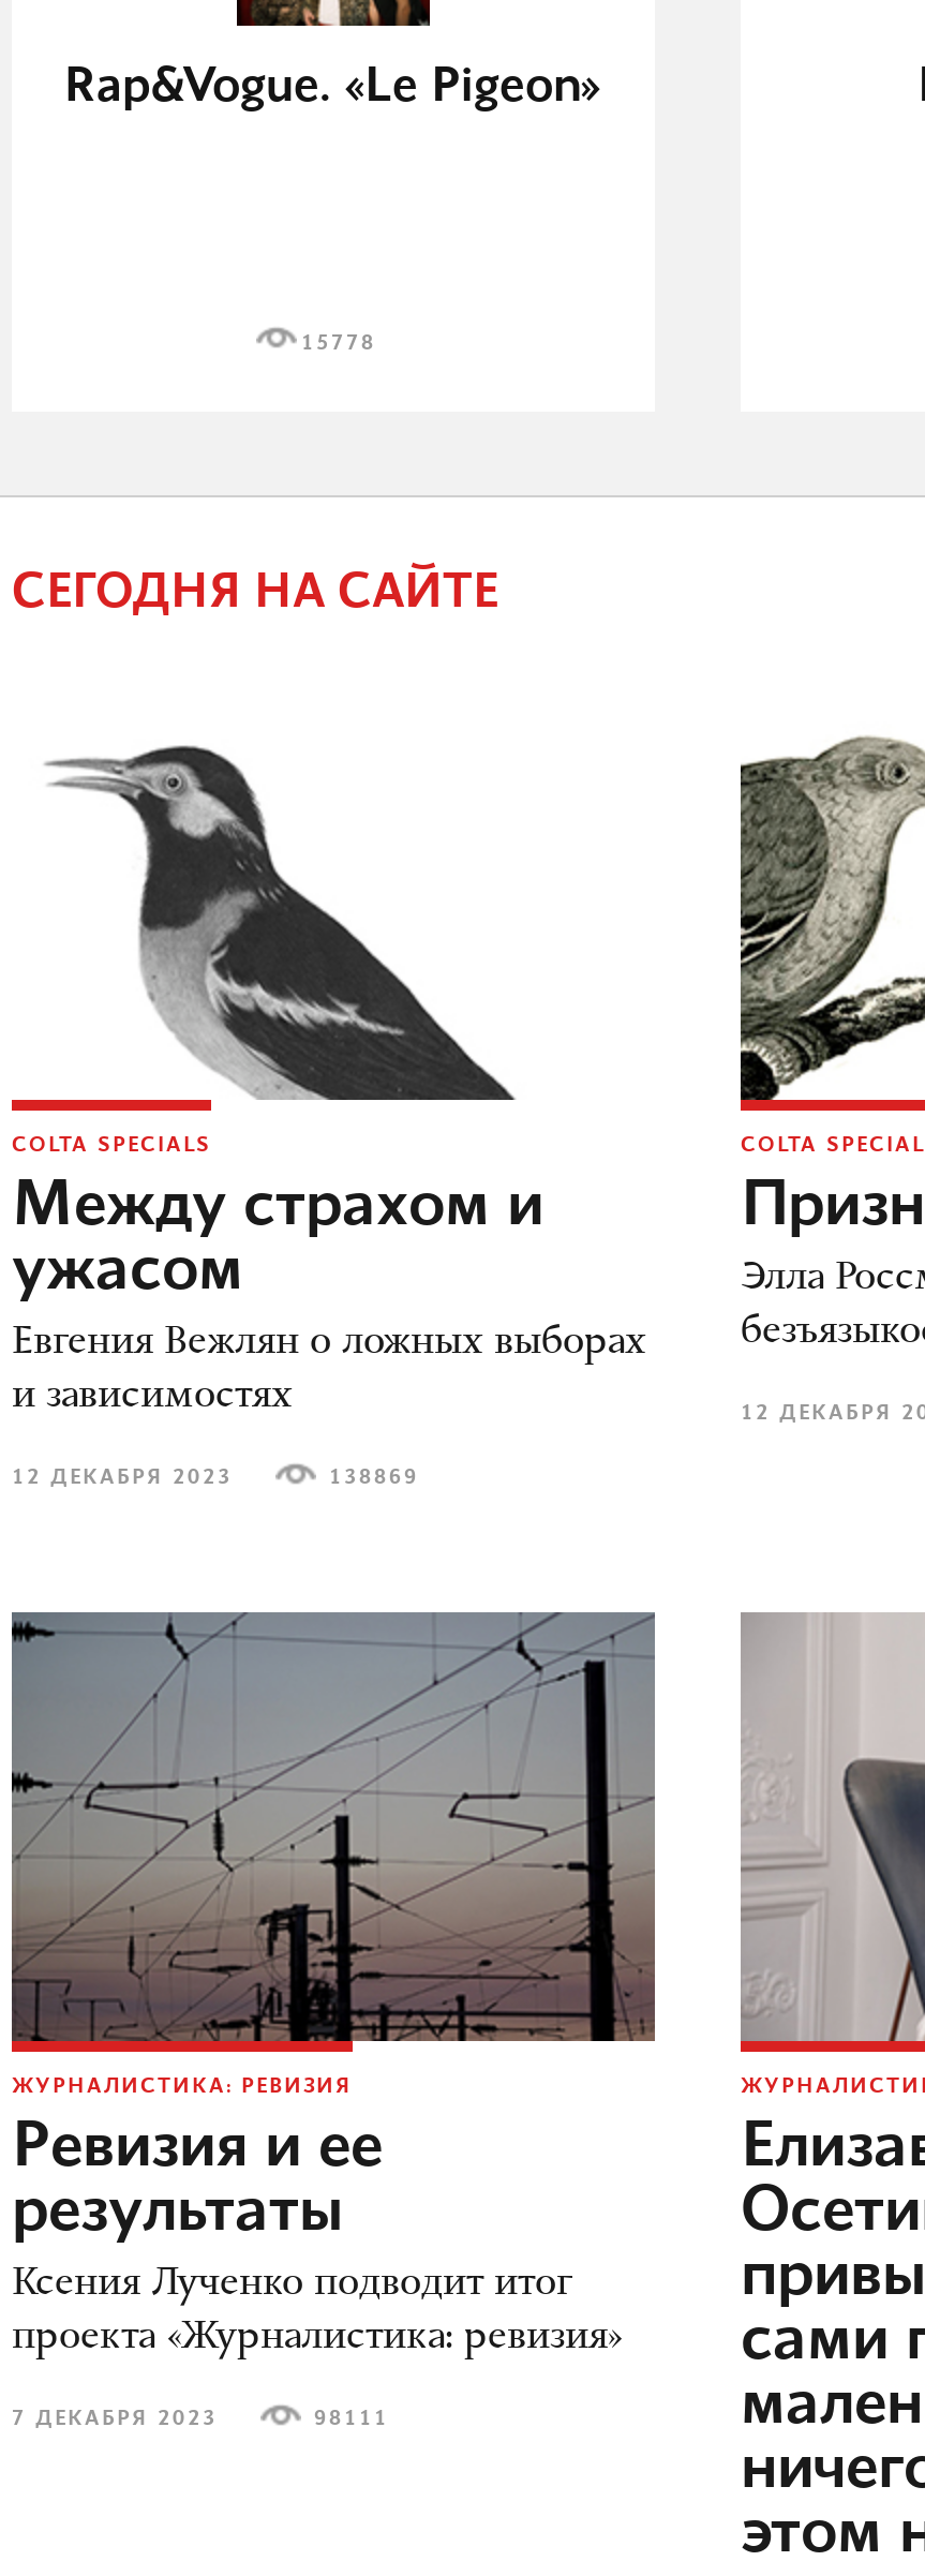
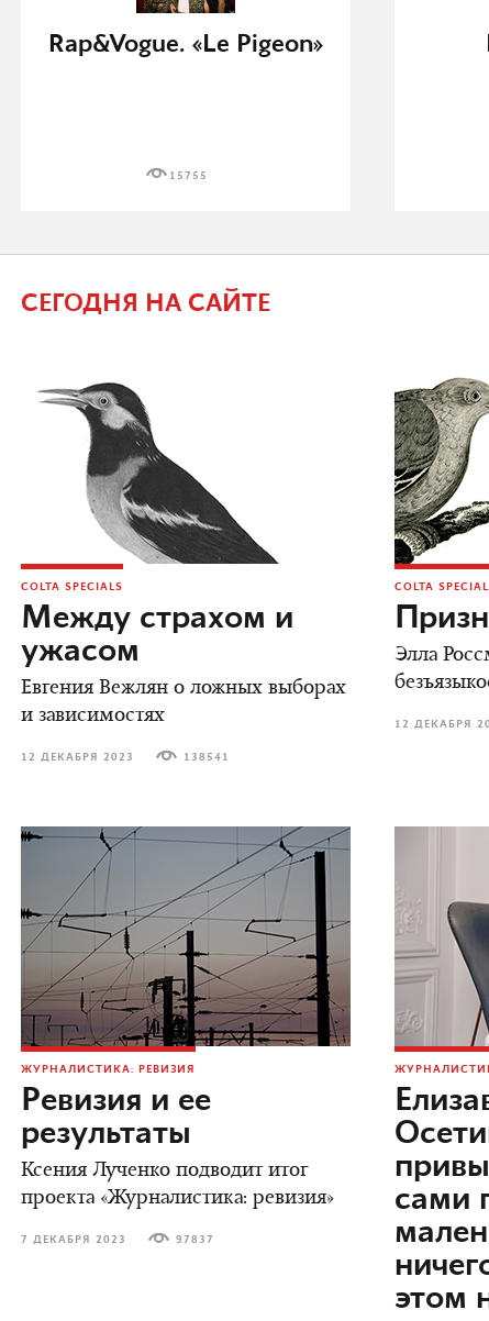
- 15778
+ 15755

- 138869
+ 138541

- 98111
+ 97837
